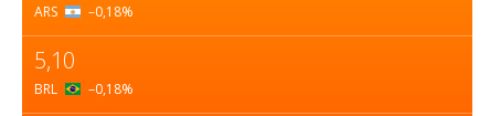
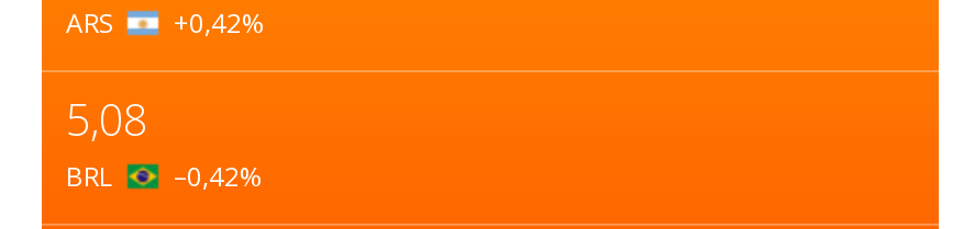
- ARS –0,18%
+ ARS +0,42%

- 5,10
+ 5,08

- BRL –0,18%
+ BRL –0,42%
